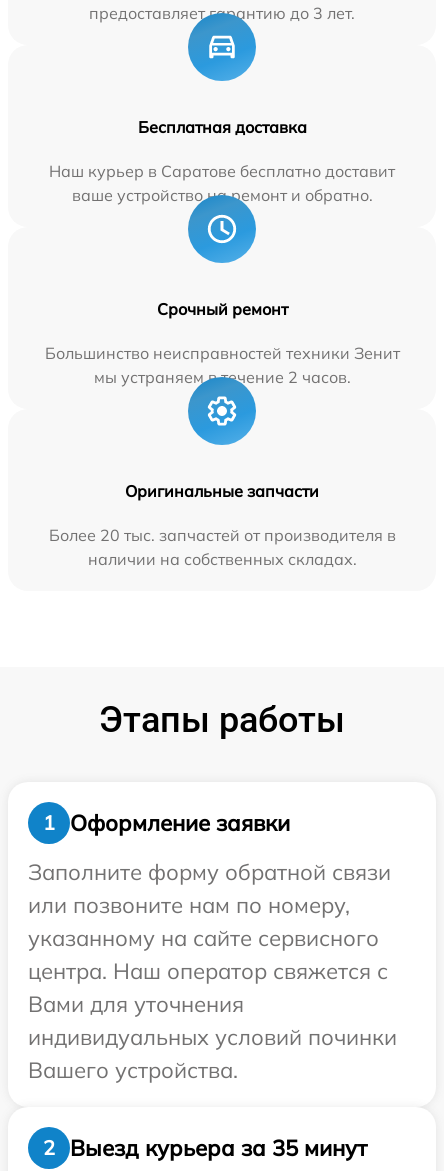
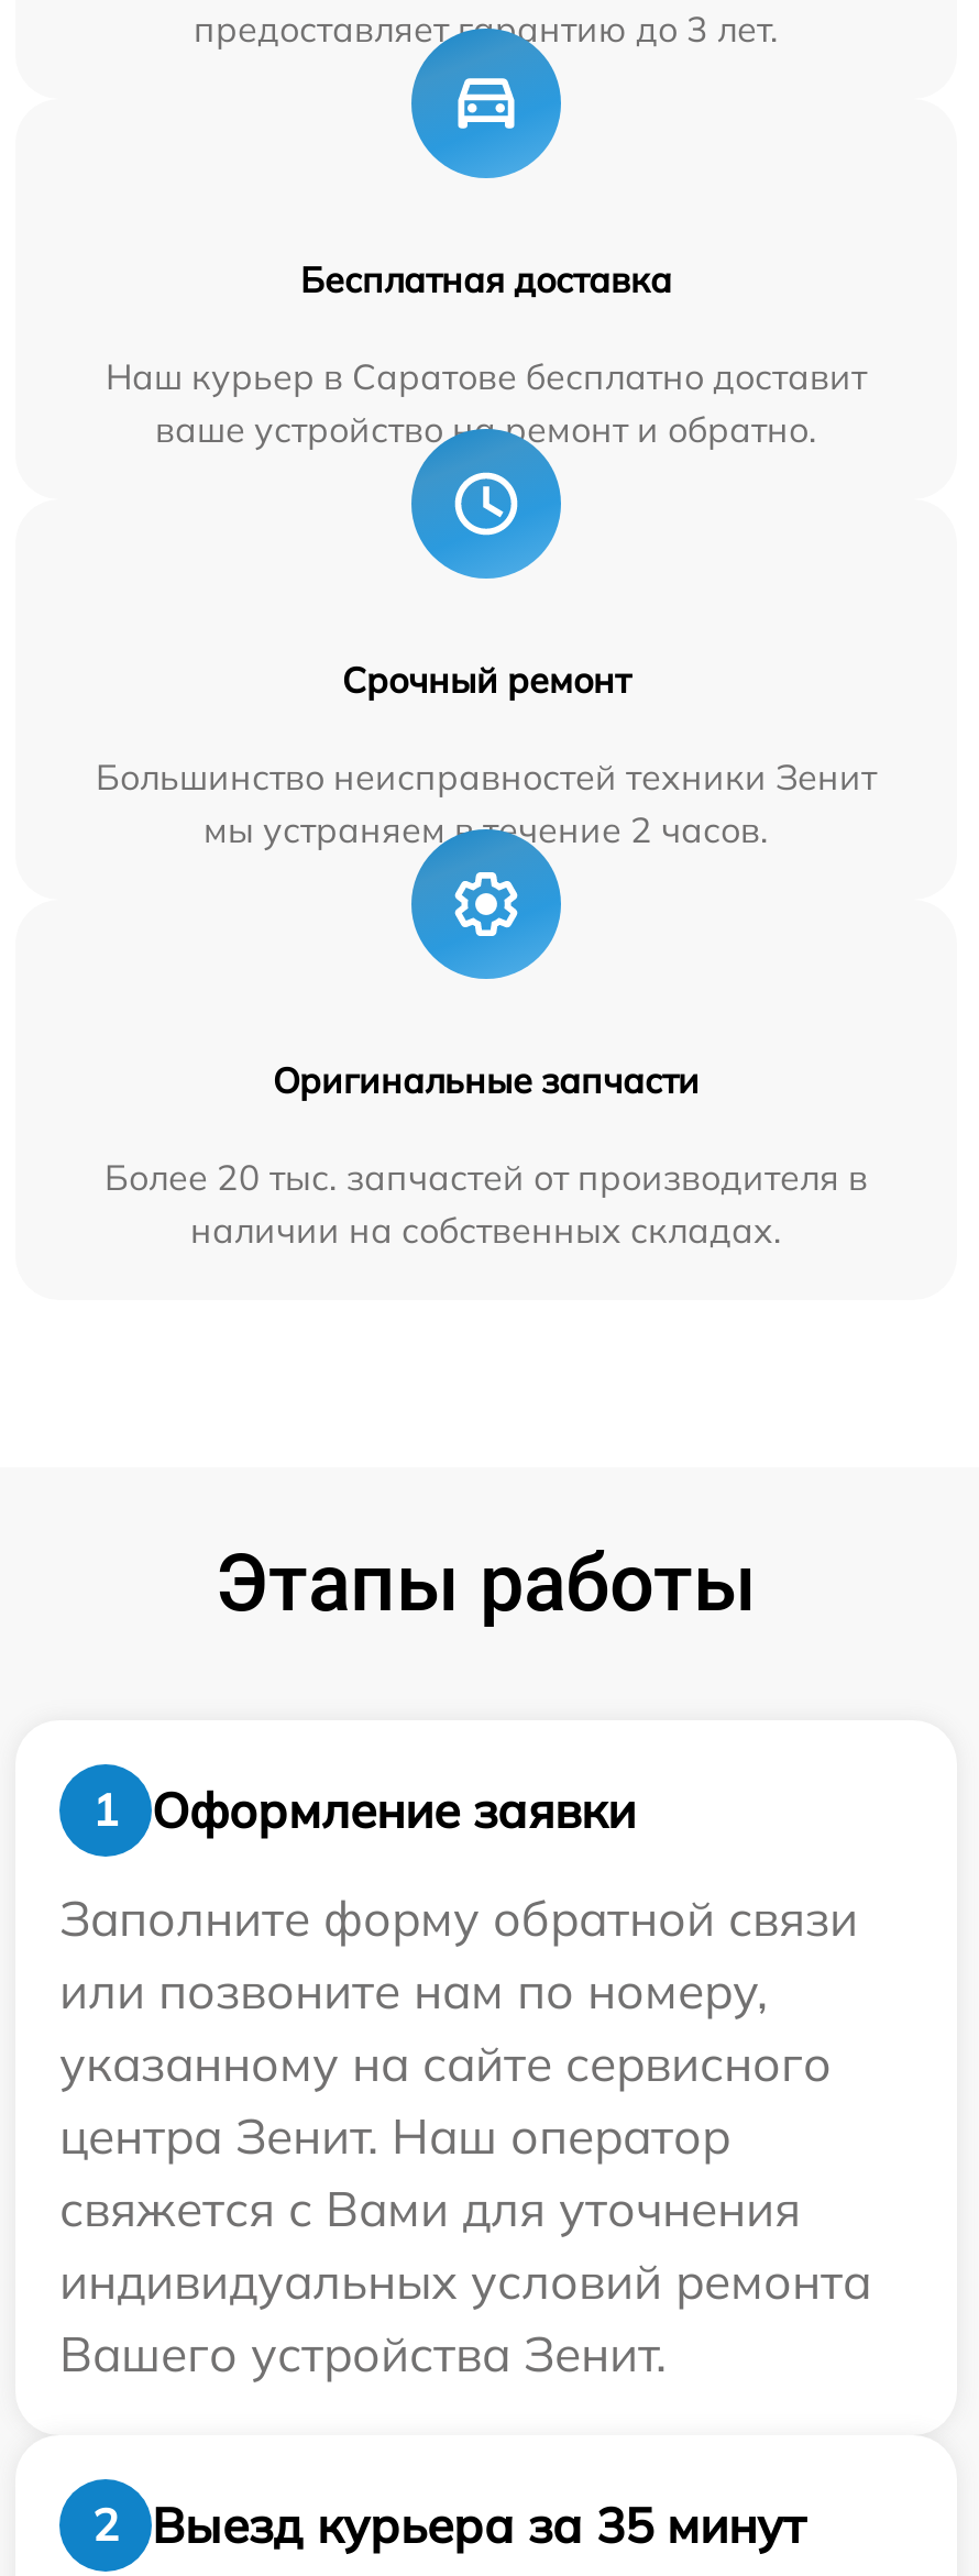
- центра. Наш оператор свяжется с
- Вами для уточнения
- индивидуальных условий починки
- Вашего устройства.
+ центра Зенит. Наш оператор
+ свяжется с Вами для уточнения
+ индивидуальных условий ремонта
+ Вашего устройства Зенит.
